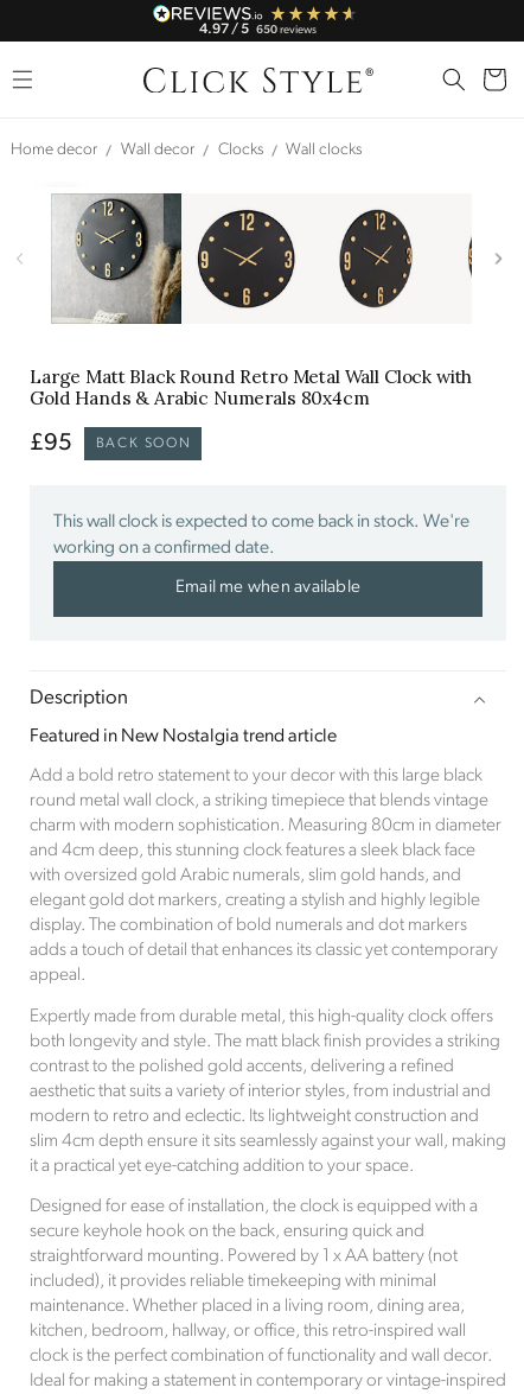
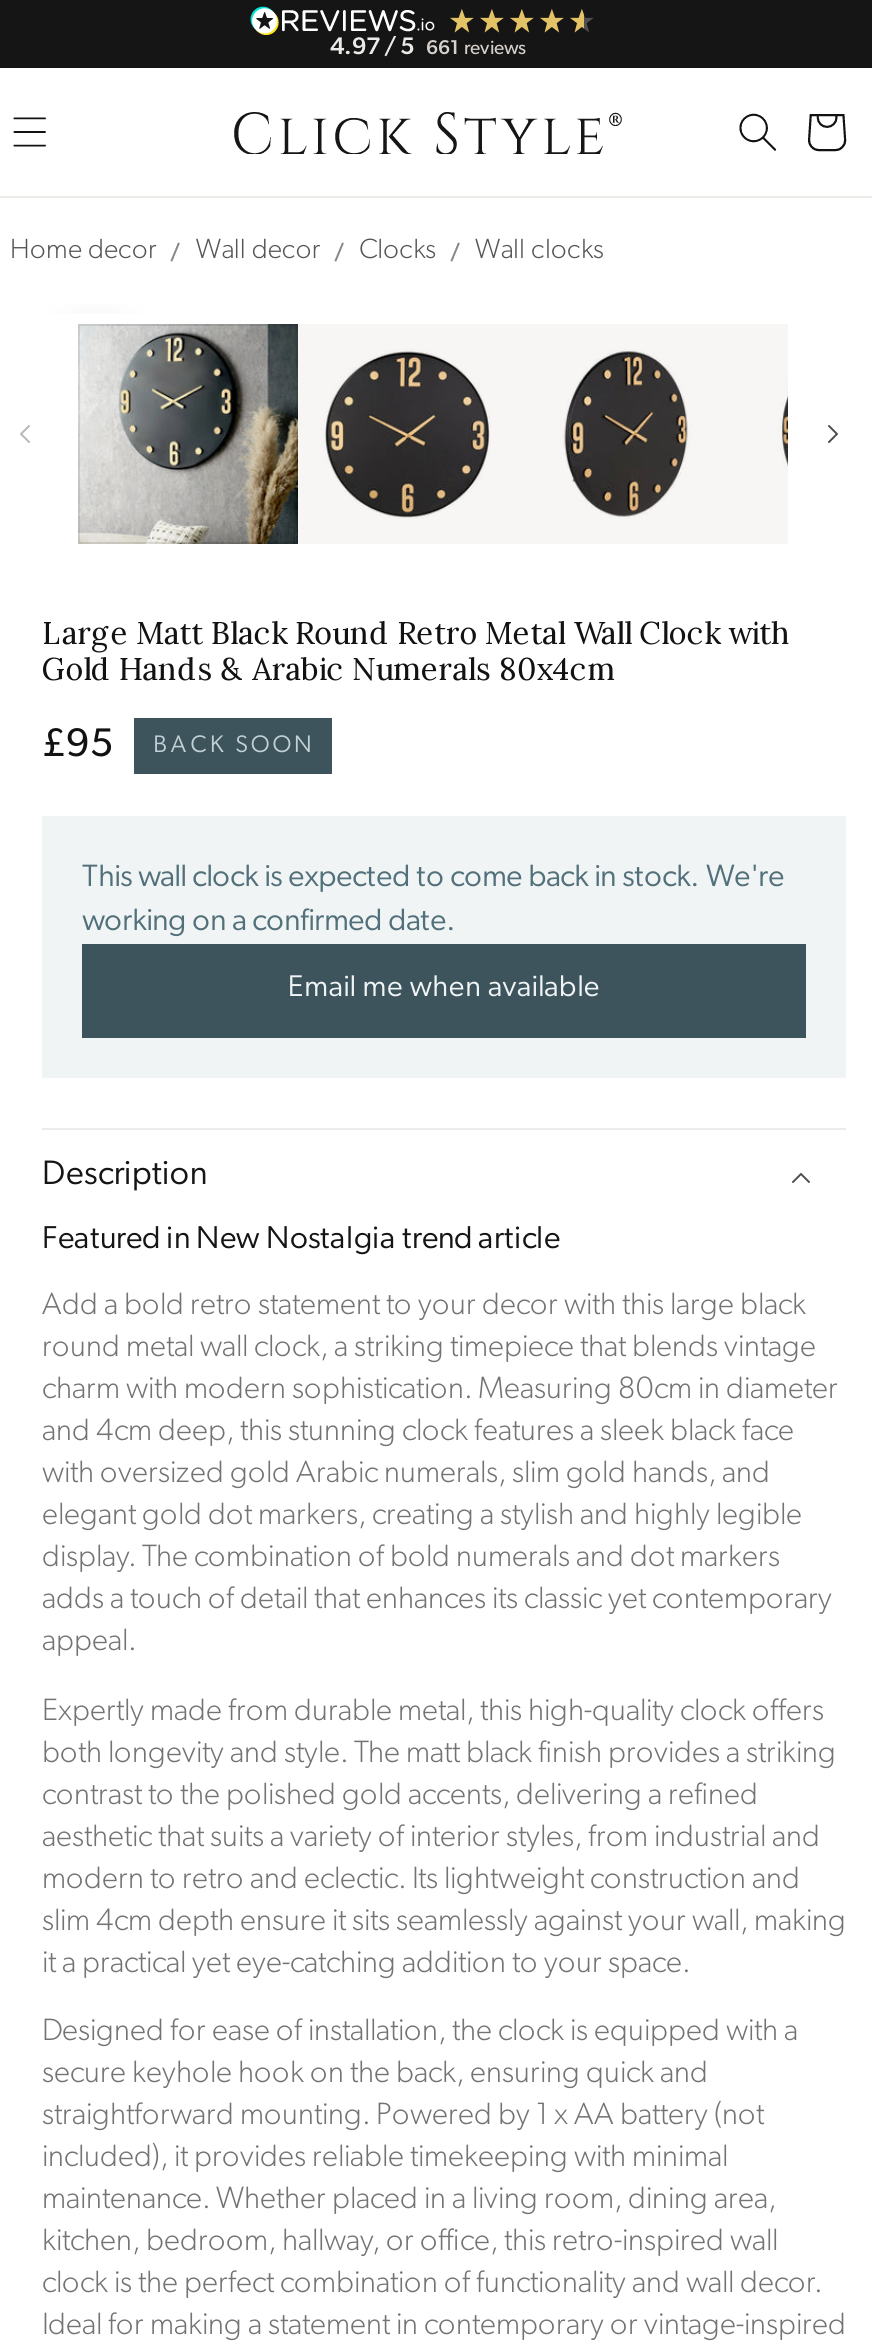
- 4.97 / 5 650 reviews
+ 4.97 / 5 661 reviews
